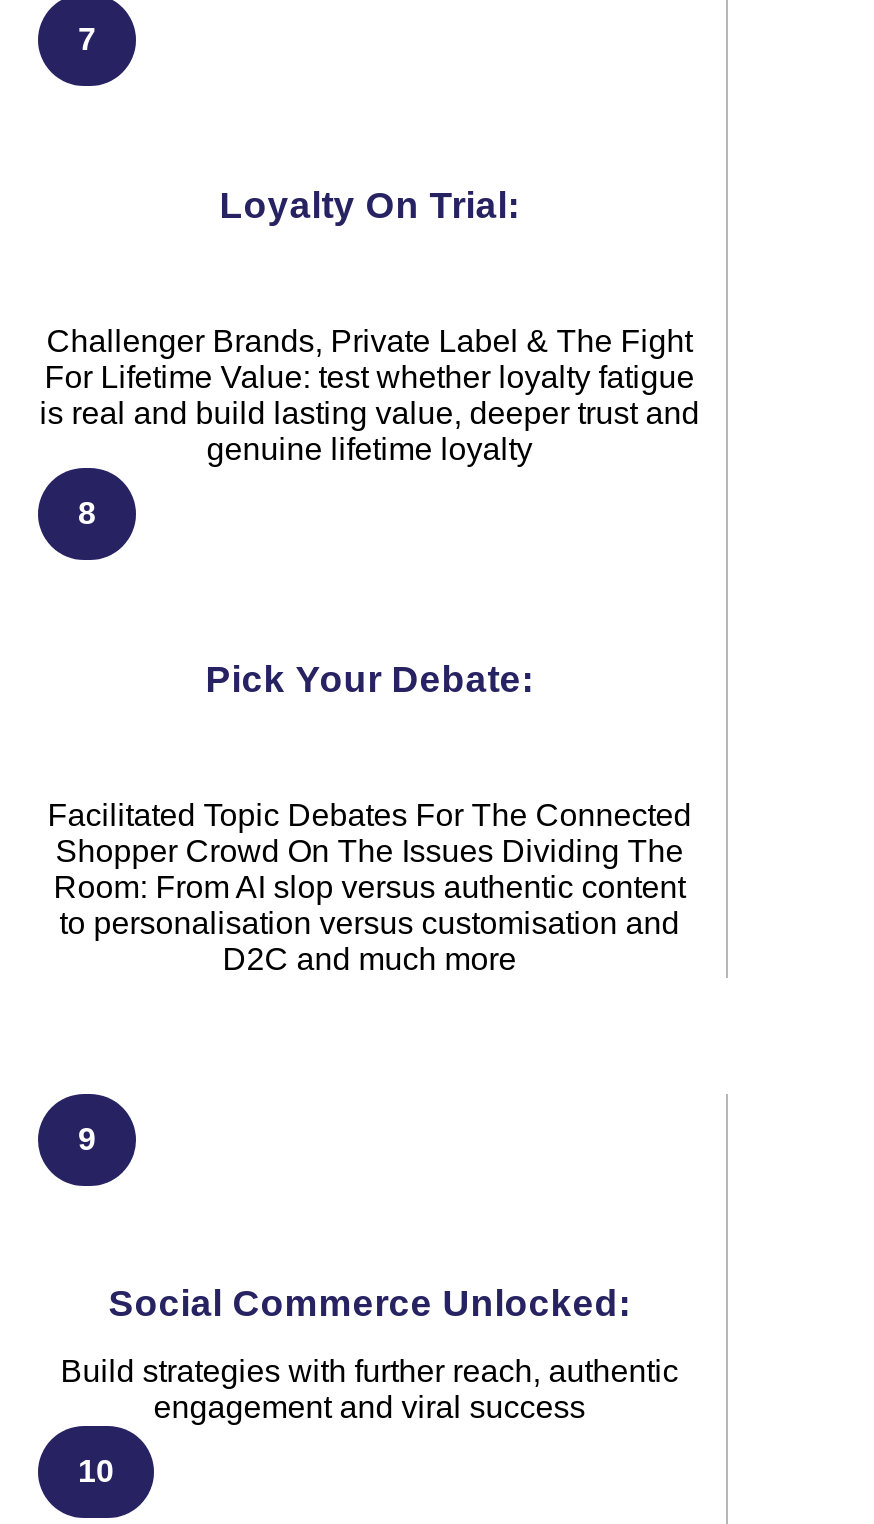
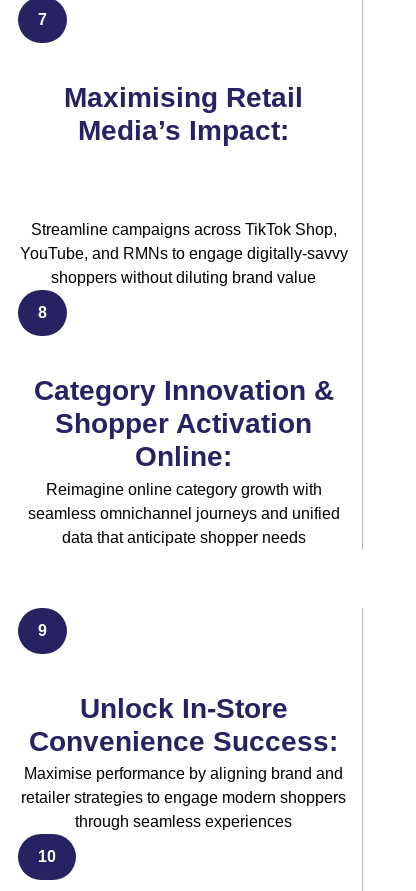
- Loyalty On Trial:
+ Maximising Retail
+ Media’s Impact:

- Challenger Brands, Private Label & The Fight
- For Lifetime Value: test whether loyalty fatigue
- is real and build lasting value, deeper trust and
- genuine lifetime loyalty
+ Streamline campaigns across TikTok Shop,
+ YouTube, and RMNs to engage digitally-savvy
+ shoppers without diluting brand value

- Pick Your Debate:
- Facilitated Topic Debates For The Connected
- Shopper Crowd On The Issues Dividing The
- Room: From AI slop versus authentic content
- to personalisation versus customisation and
- D2C and much more
+ Category Innovation &
+ Shopper Activation
+ Online:
+ Reimagine online category growth with
+ seamless omnichannel journeys and unified
+ data that anticipate shopper needs

- Social Commerce Unlocked:
- Build strategies with further reach, authentic
- engagement and viral success
+ Unlock In-Store
+ Convenience Success:
+ Maximise performance by aligning brand and
+ retailer strategies to engage modern shoppers
+ through seamless experiences
